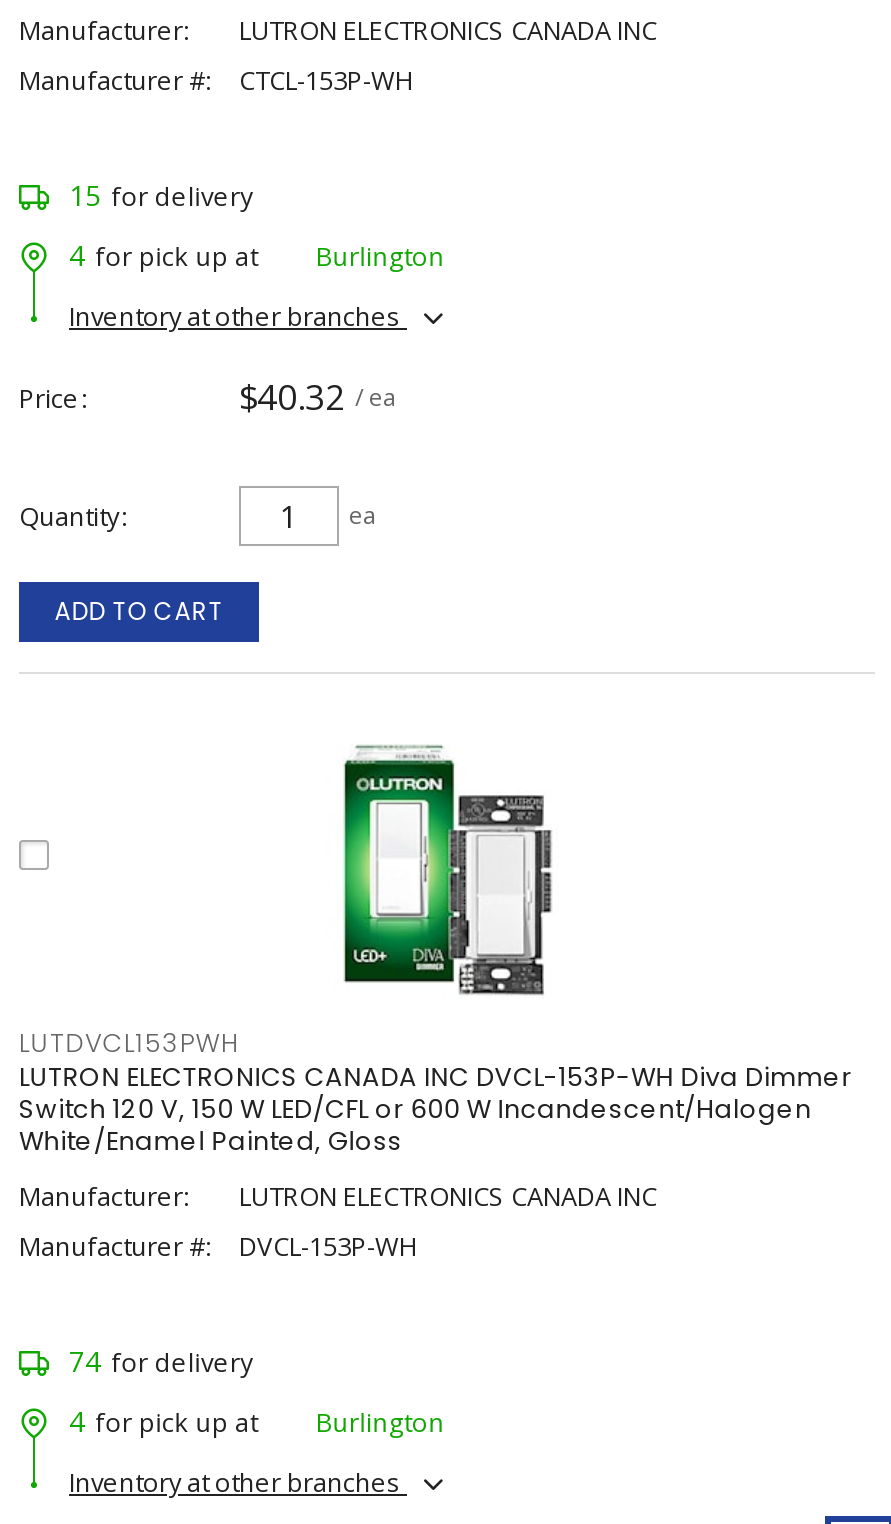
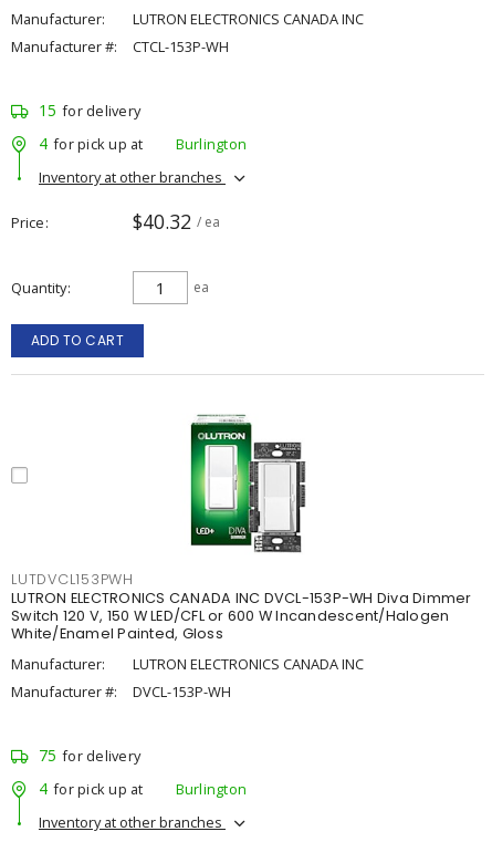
- 74 for delivery
+ 75 for delivery
